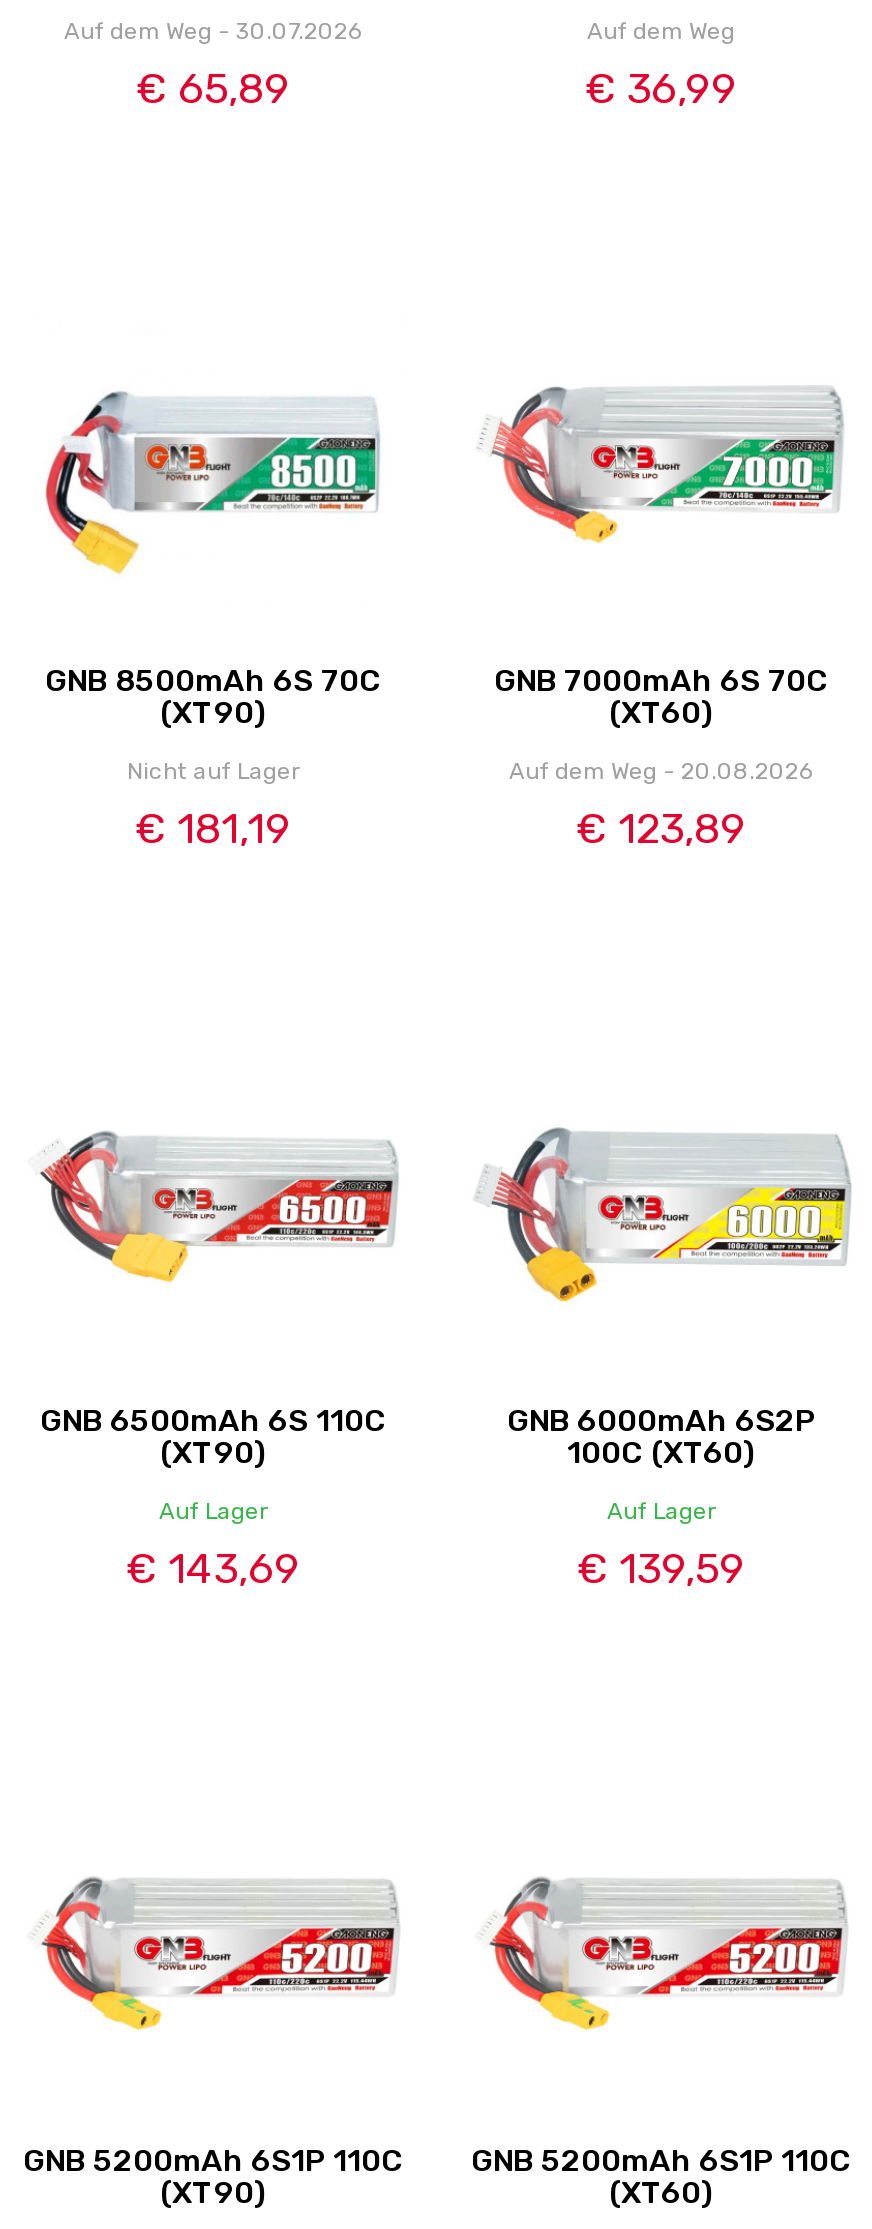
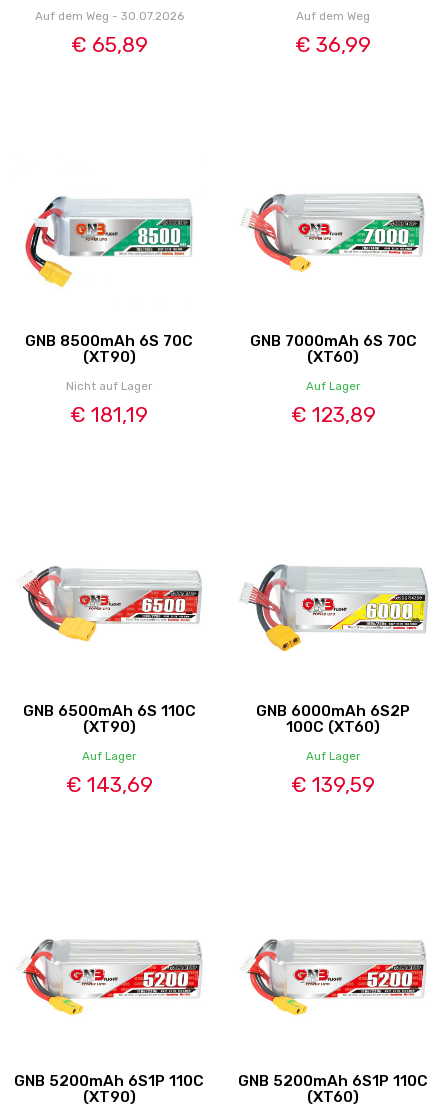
- Auf dem Weg - 20.08.2026
+ Auf Lager
